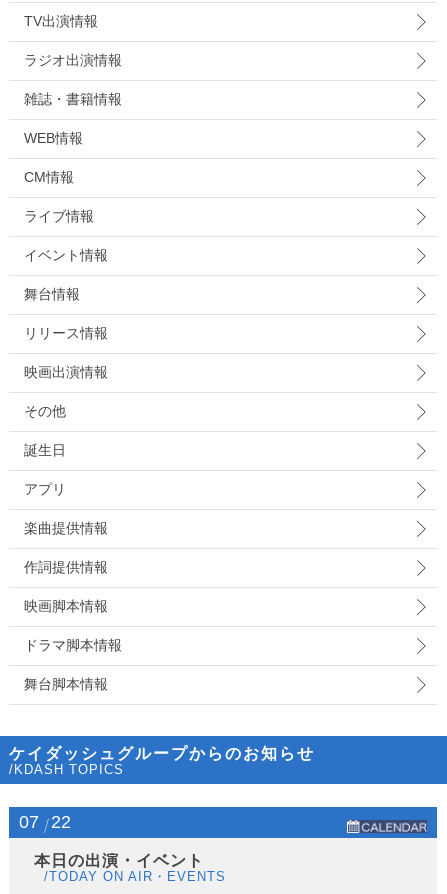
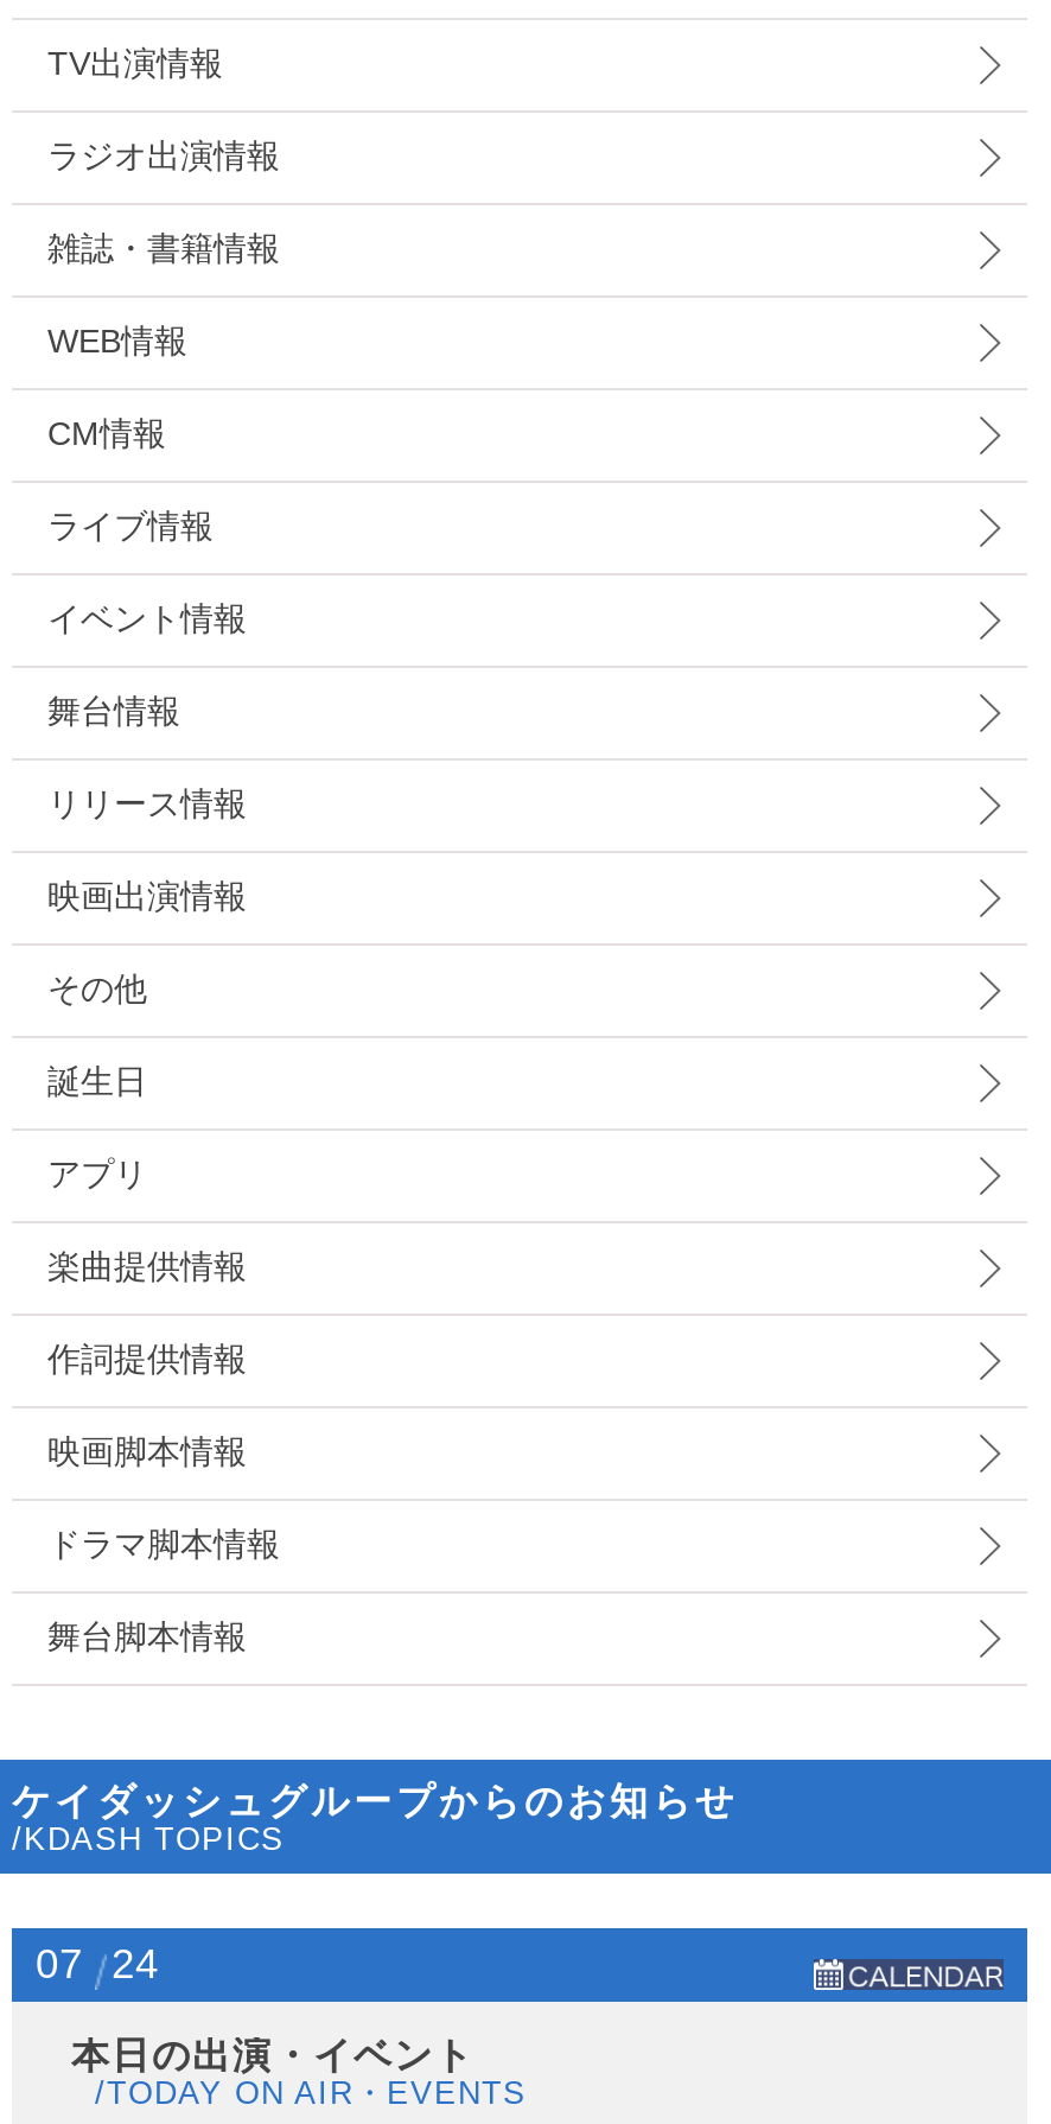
- 07 22
+ 07 24
